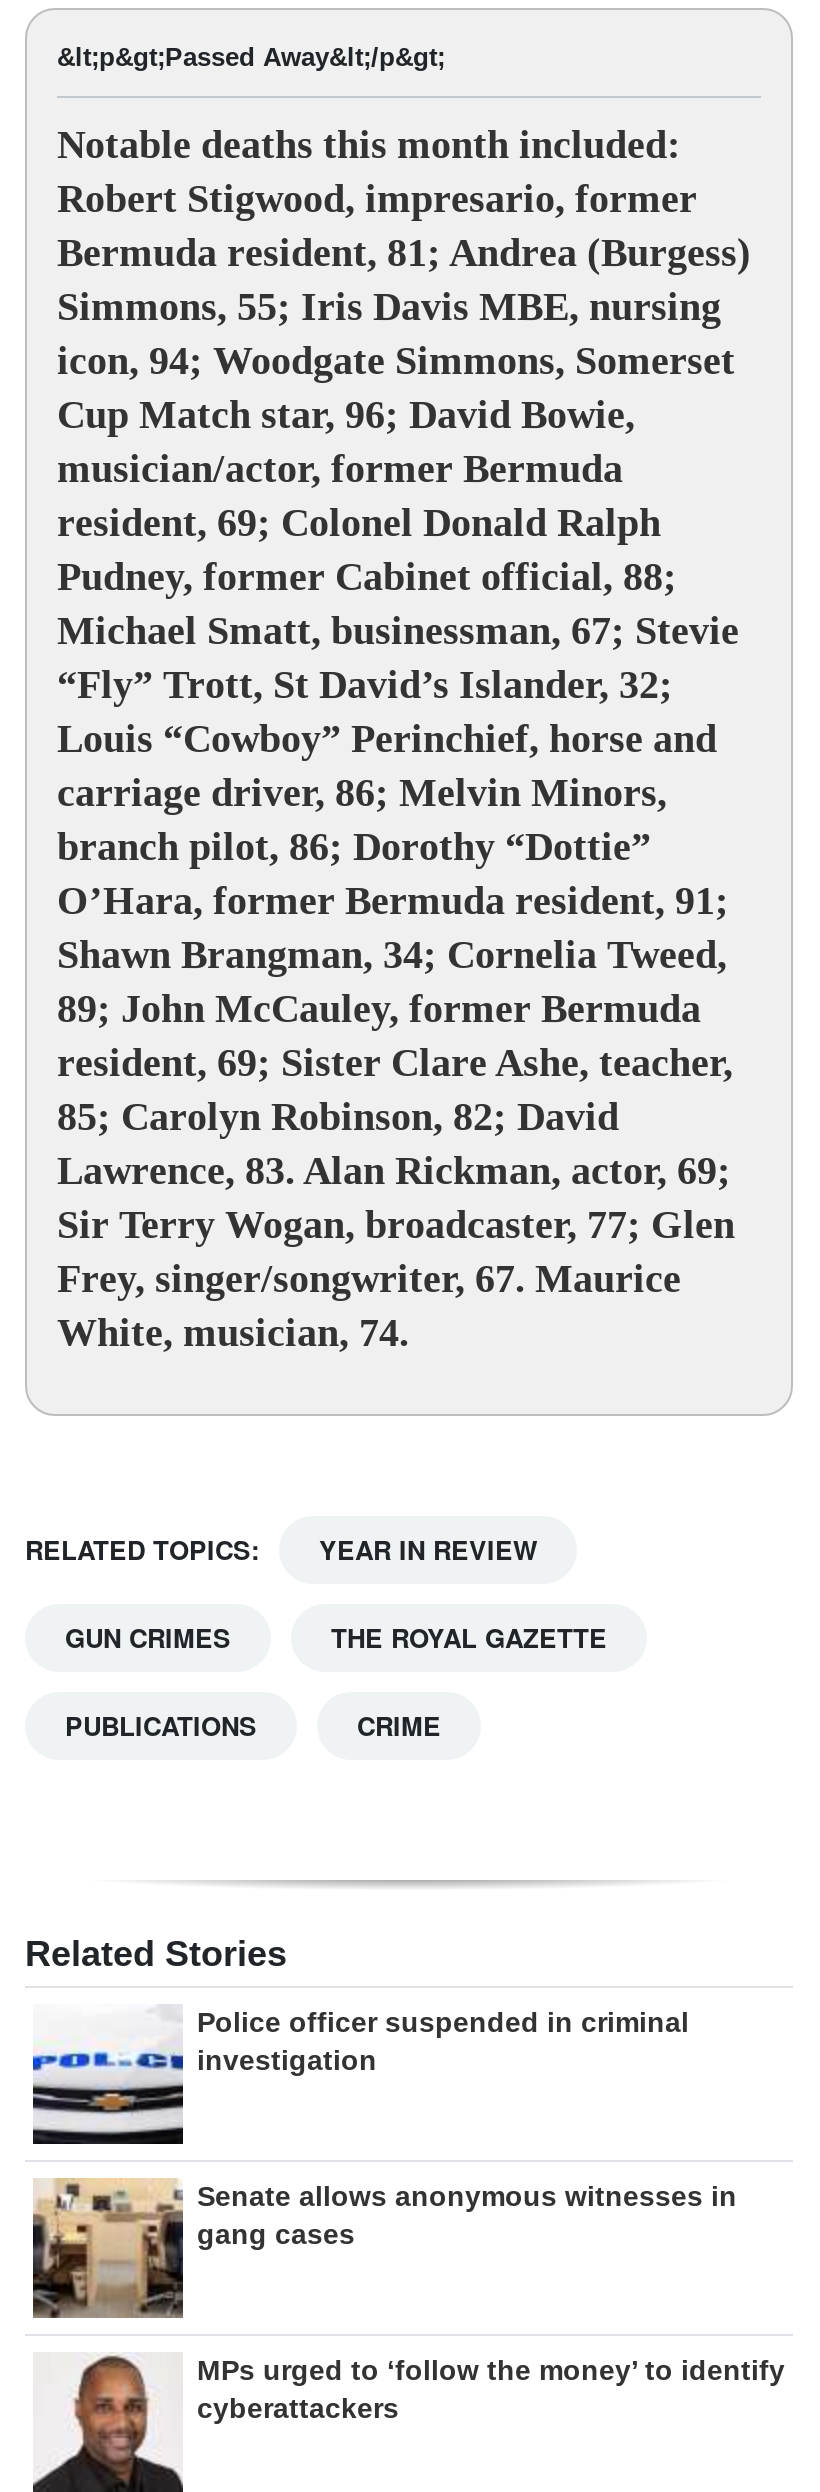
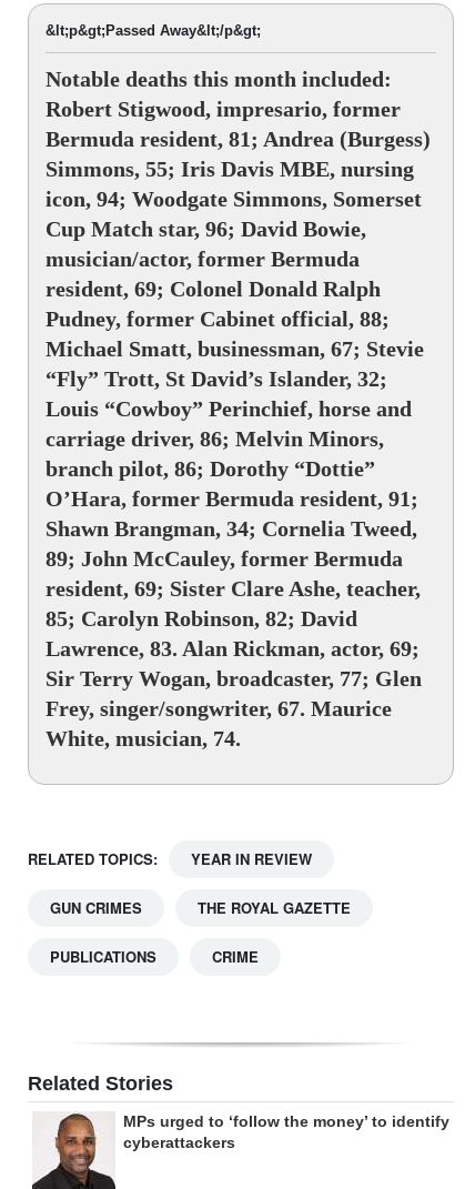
- [image]
- Police officer suspended in criminal
- investigation

- [image]
- Senate allows anonymous witnesses in
- gang cases
